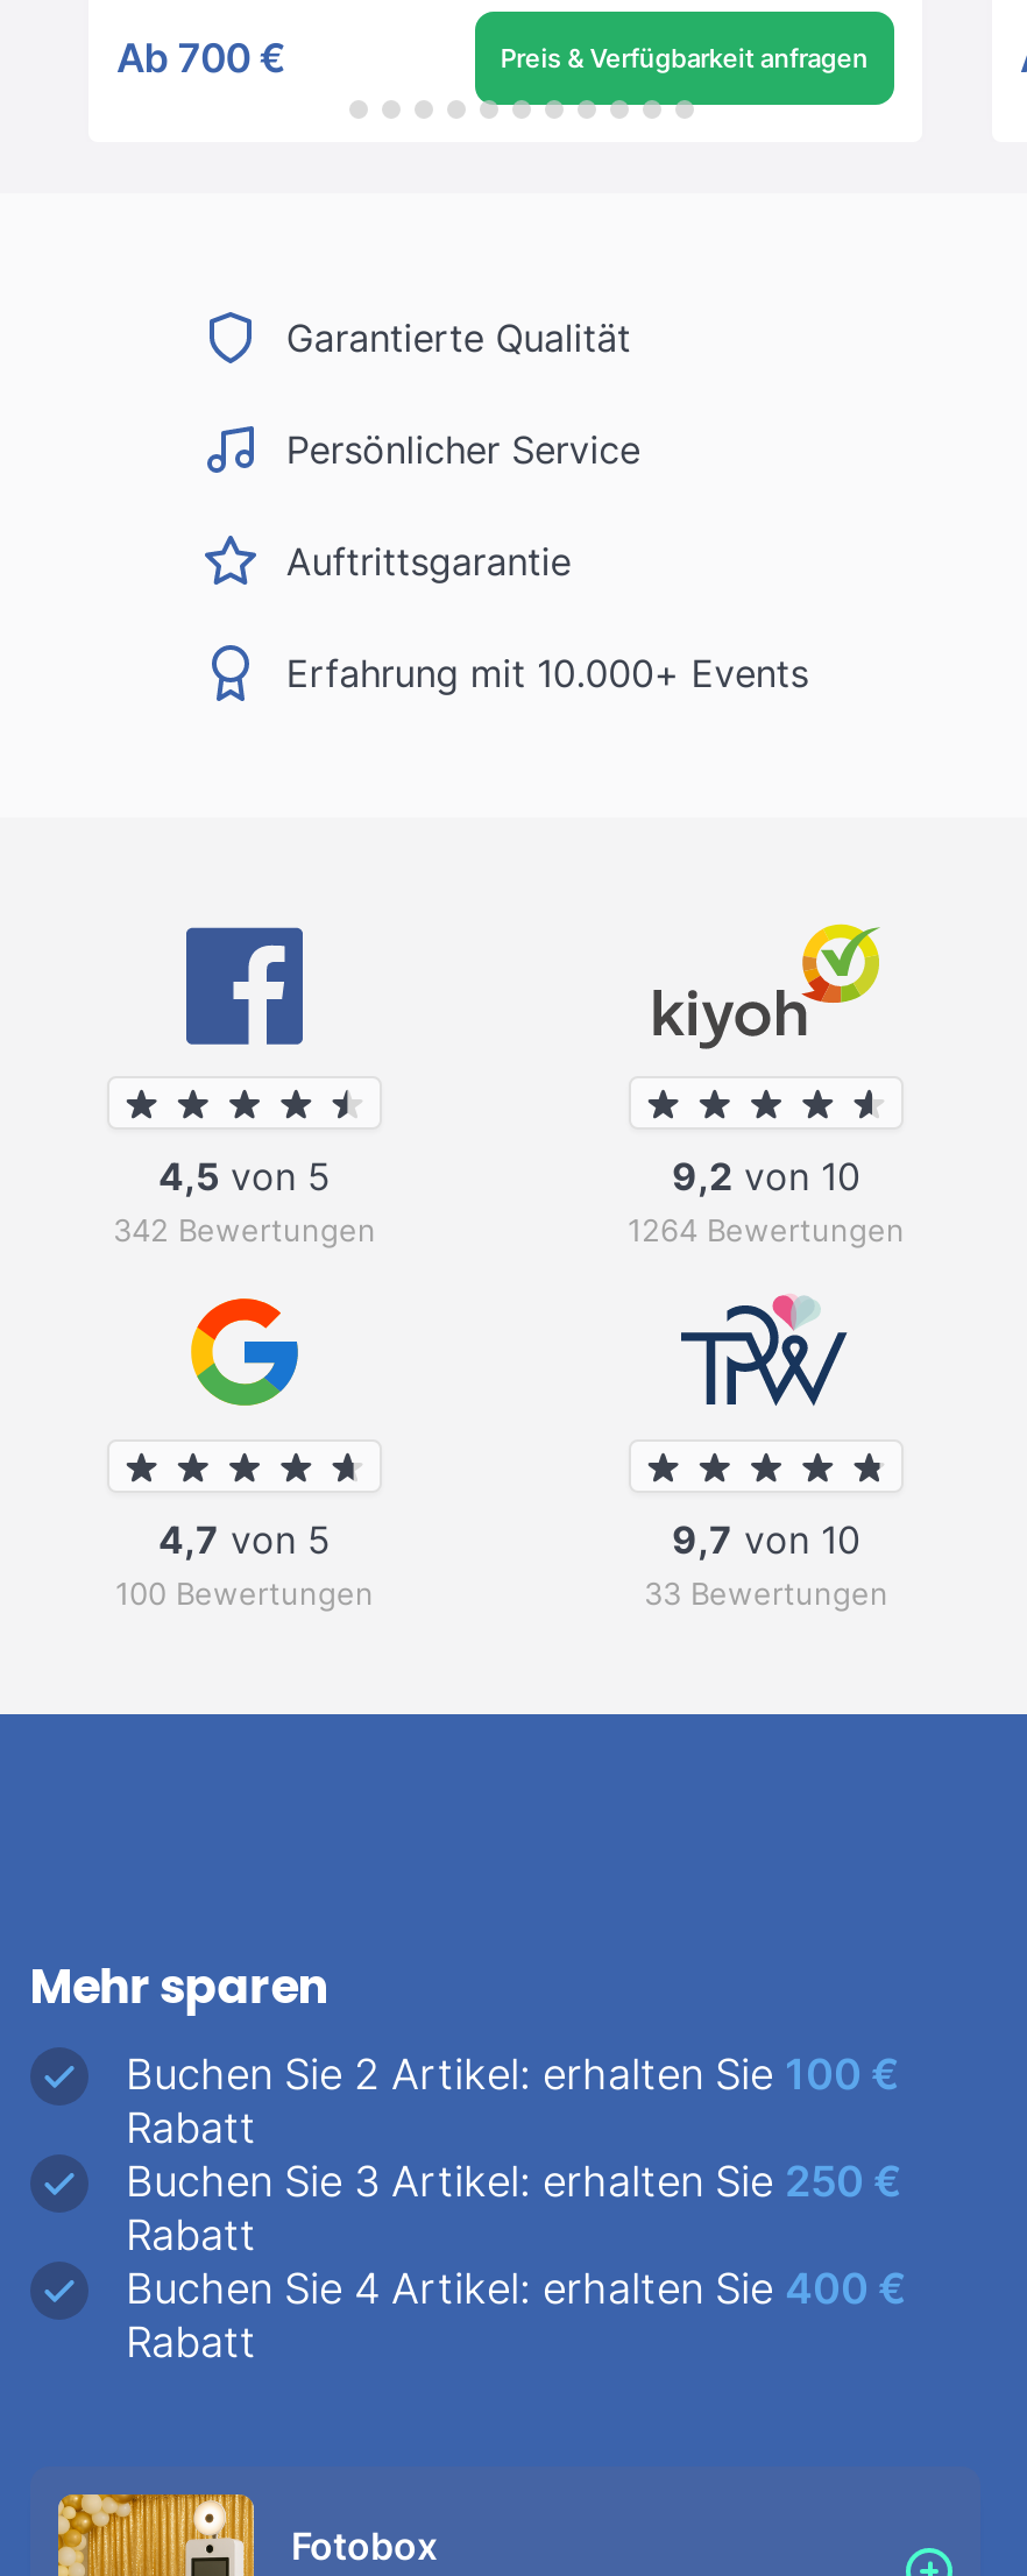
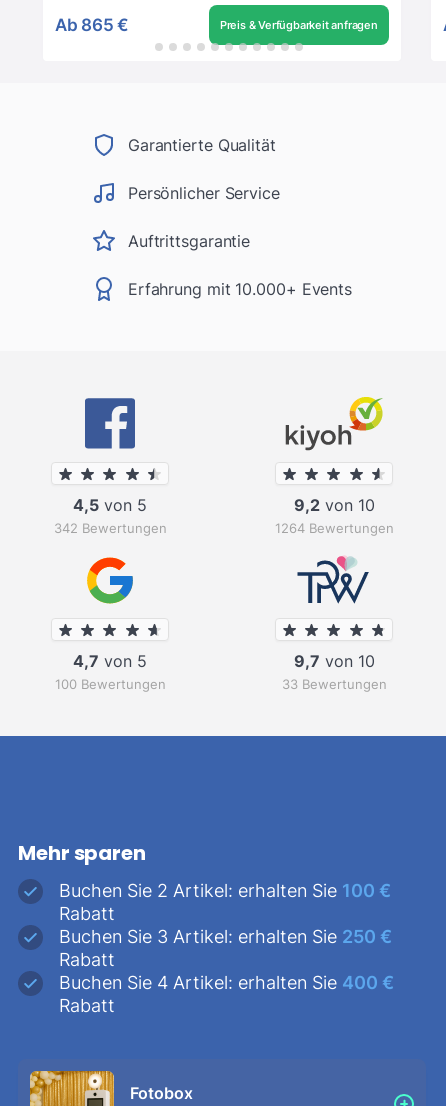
- Ab 700 €
+ Ab 865 €
